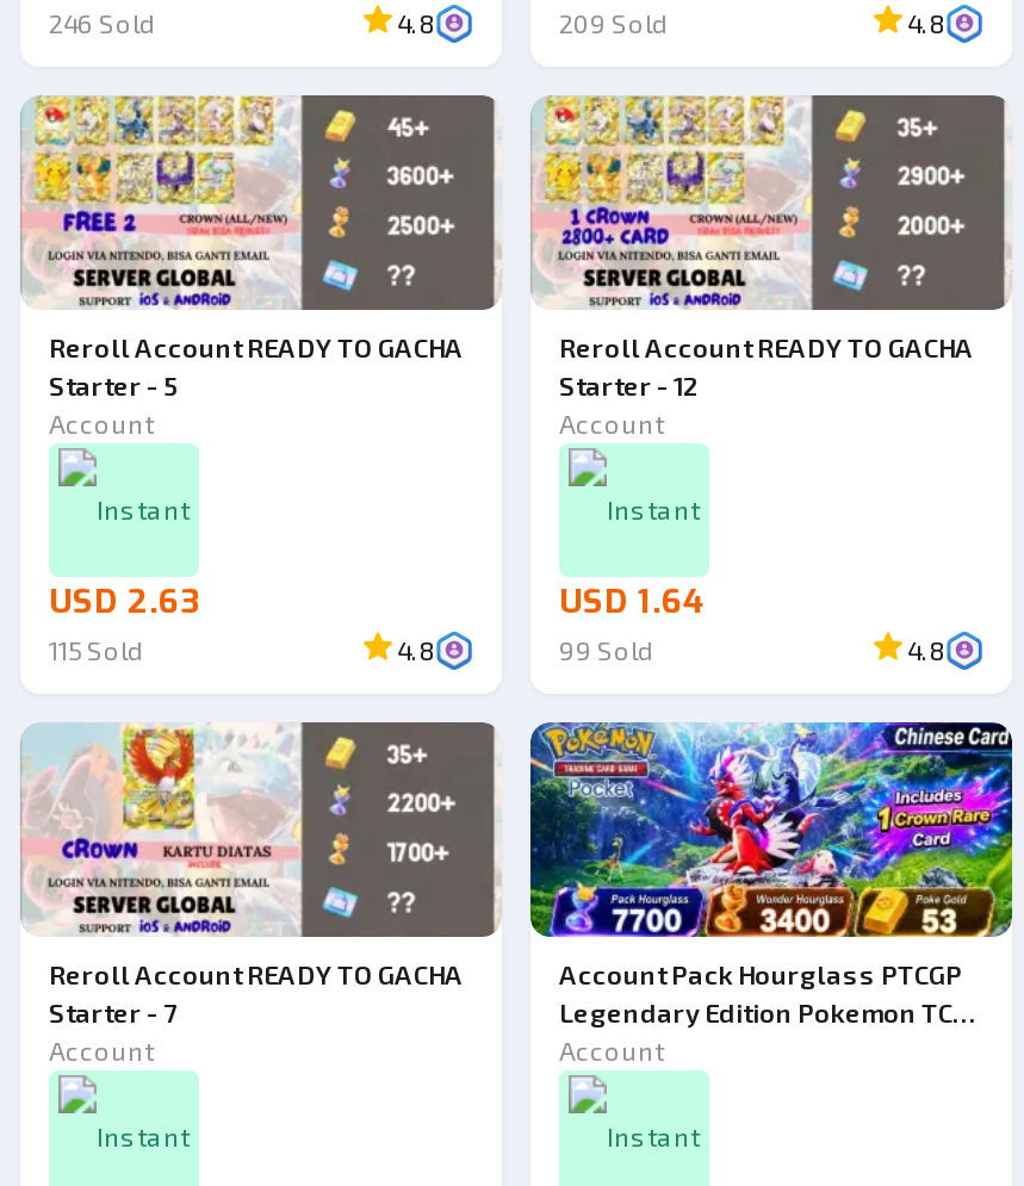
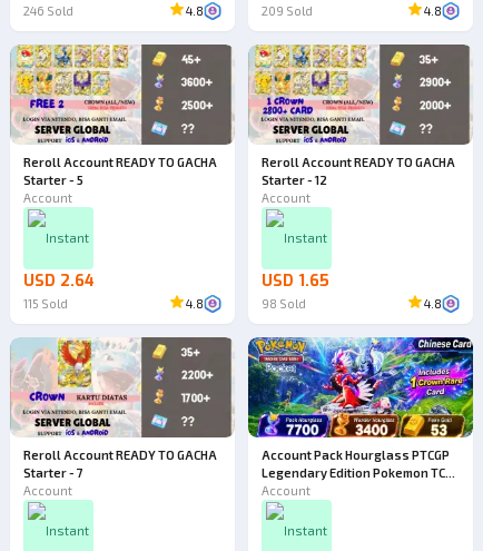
- USD 2.63
+ USD 2.64

- USD 1.64
+ USD 1.65

- 99 Sold
+ 98 Sold
